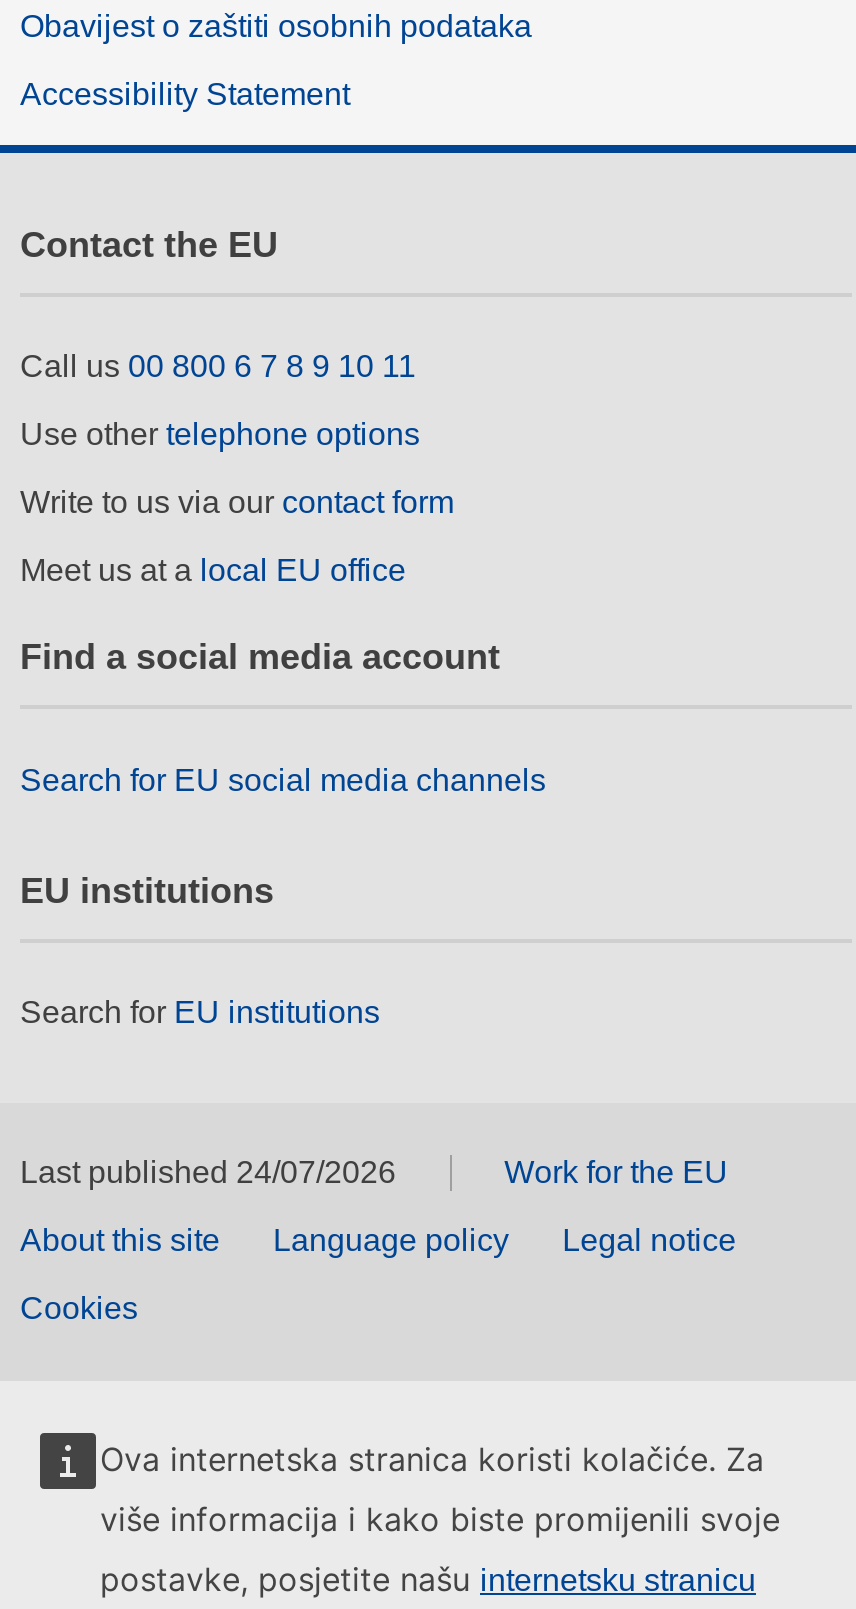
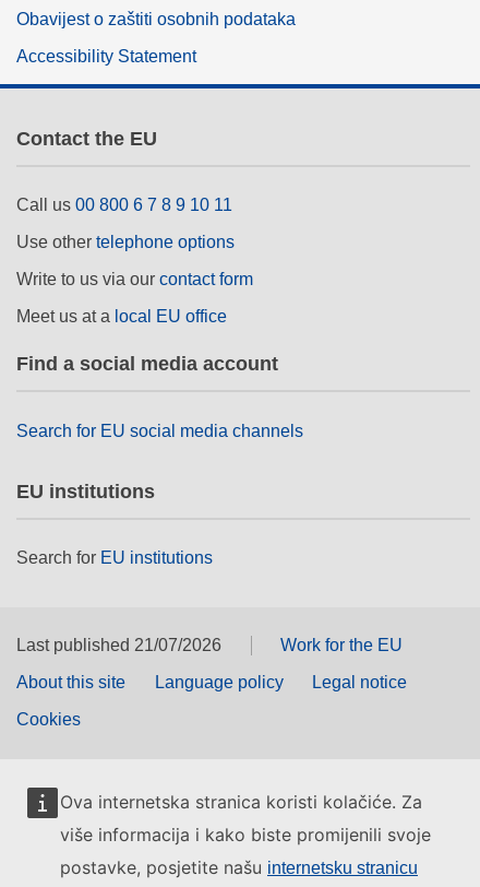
- Last published 24/07/2026
+ Last published 21/07/2026
